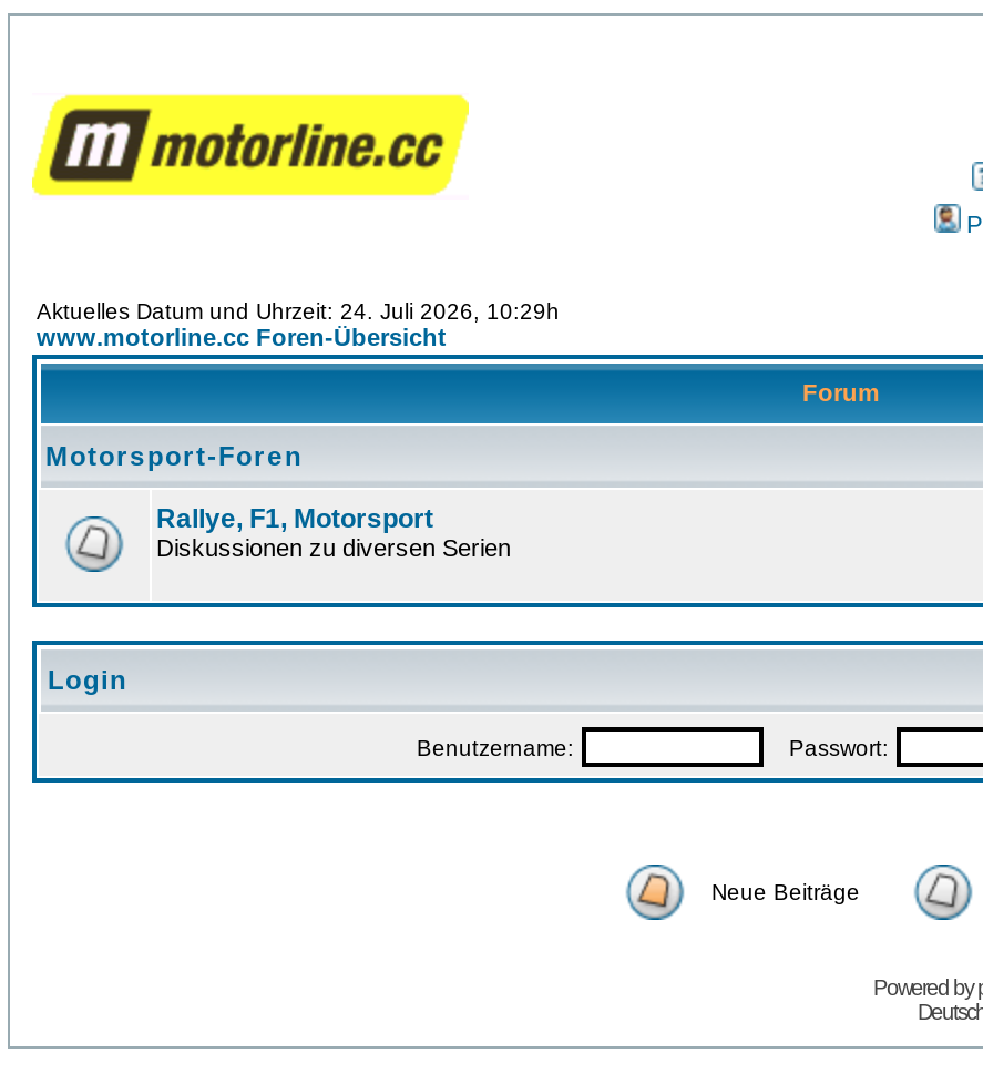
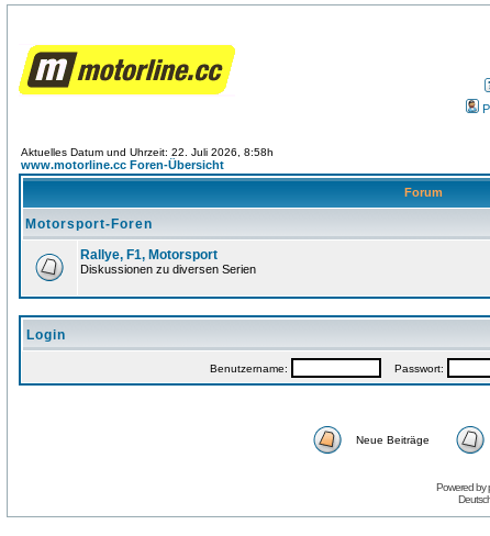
- Aktuelles Datum und Uhrzeit: 24. Juli 2026, 10:29h
+ Aktuelles Datum und Uhrzeit: 22. Juli 2026, 8:58h
